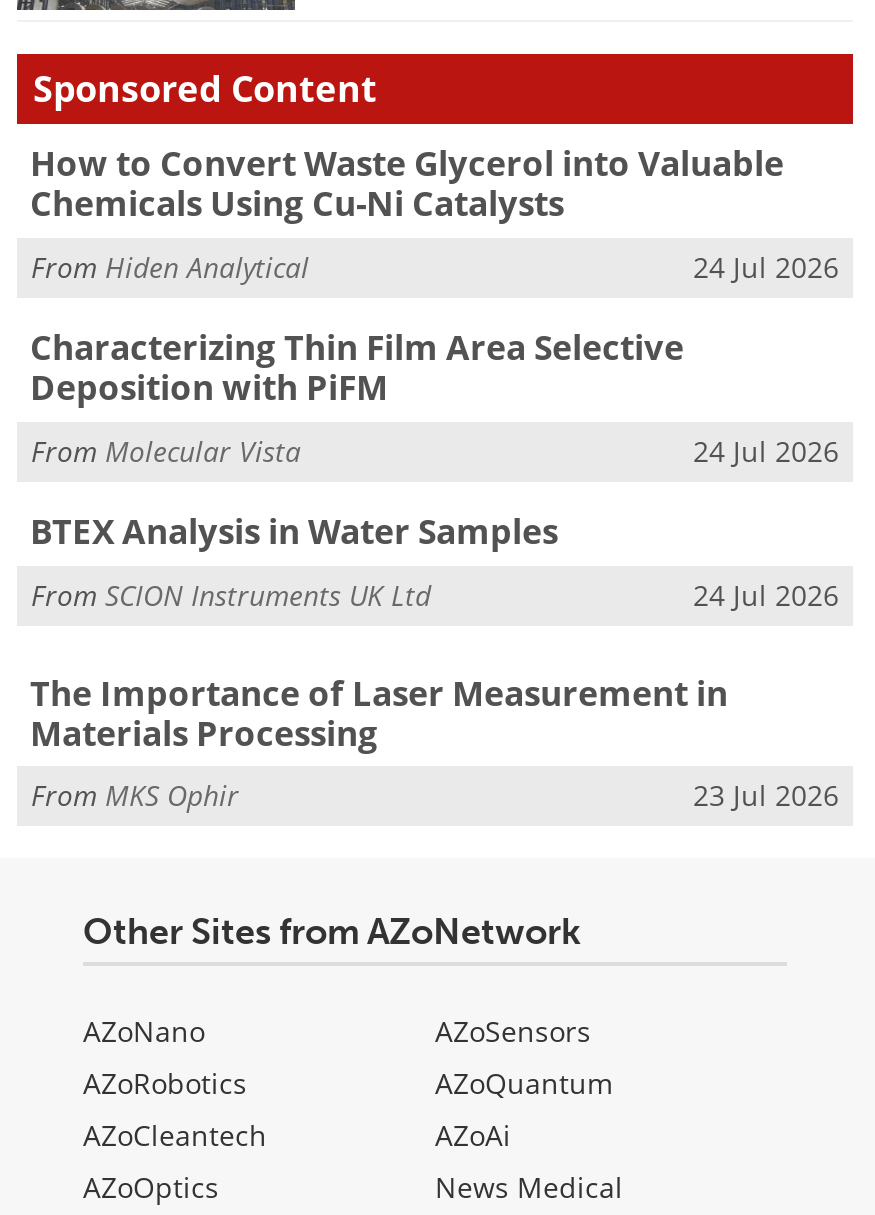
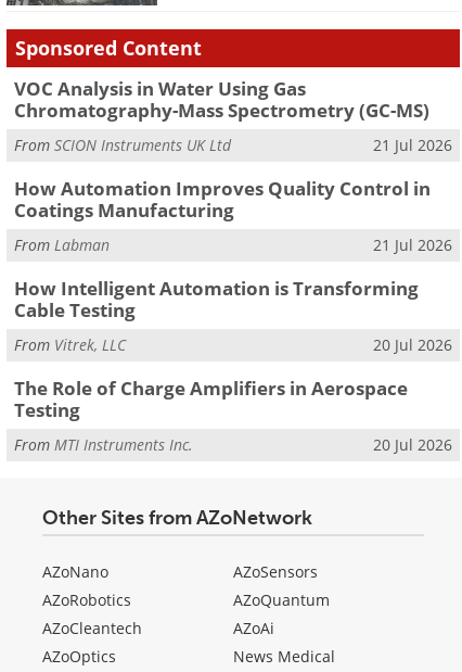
- How to Convert Waste Glycerol into Valuable
- Chemicals Using Cu-Ni Catalysts
- From Hiden Analytical
- 24 Jul 2026
- Characterizing Thin Film Area Selective
- Deposition with PiFM
- From Molecular Vista
- 24 Jul 2026
- BTEX Analysis in Water Samples
+ VOC Analysis in Water Using Gas
+ Chromatography-Mass Spectrometry (GC-MS)

- 24 Jul 2026
- The Importance of Laser Measurement in
- Materials Processing
- From MKS Ophir
- 23 Jul 2026
+ 21 Jul 2026
+ How Automation Improves Quality Control in
+ Coatings Manufacturing
+ From Labman
+ 21 Jul 2026
+ How Intelligent Automation is Transforming
+ Cable Testing
+ From Vitrek, LLC
+ 20 Jul 2026
+ The Role of Charge Amplifiers in Aerospace
+ Testing
+ From MTI Instruments Inc.
+ 20 Jul 2026

moved up: From SCION Instruments UK Ltd
